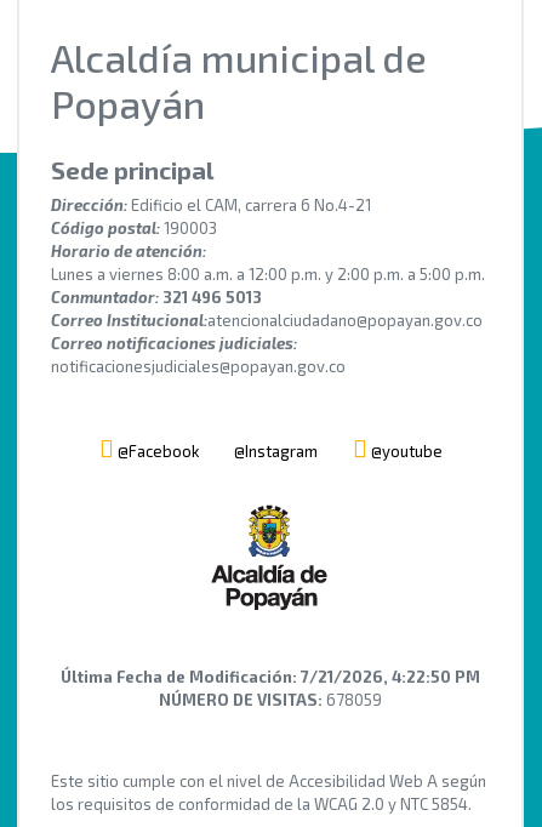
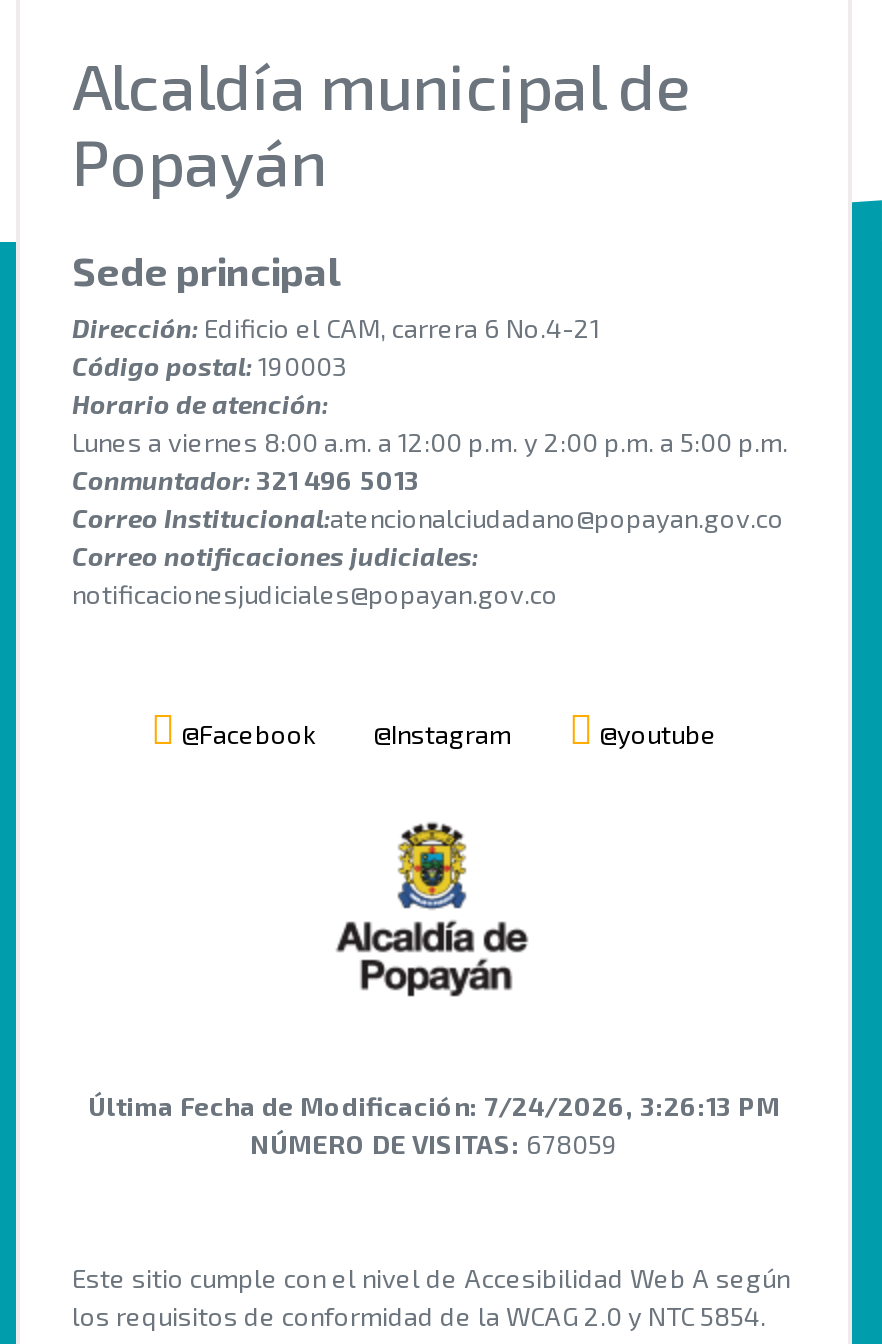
- Última Fecha de Modificación: 7/21/2026, 4:22:50 PM
+ Última Fecha de Modificación: 7/24/2026, 3:26:13 PM
